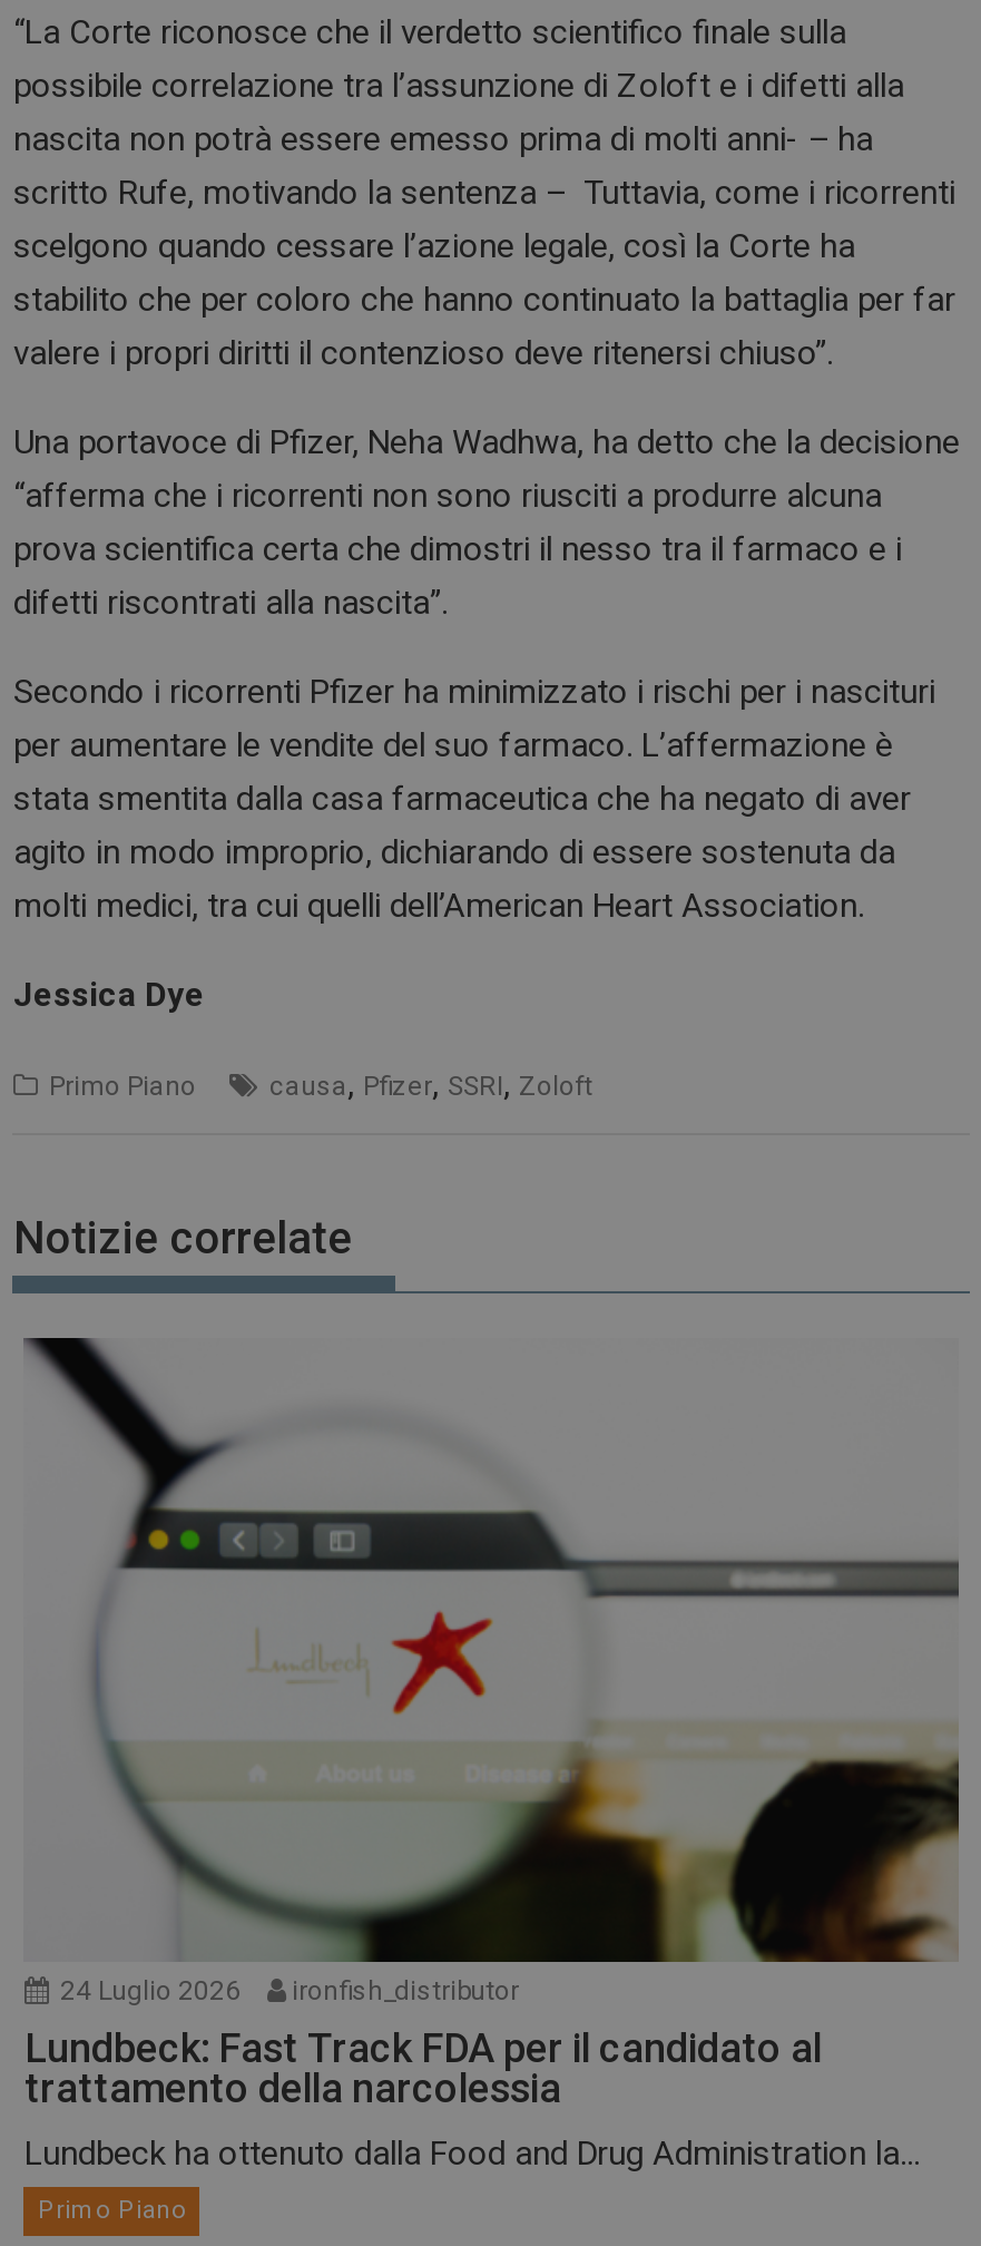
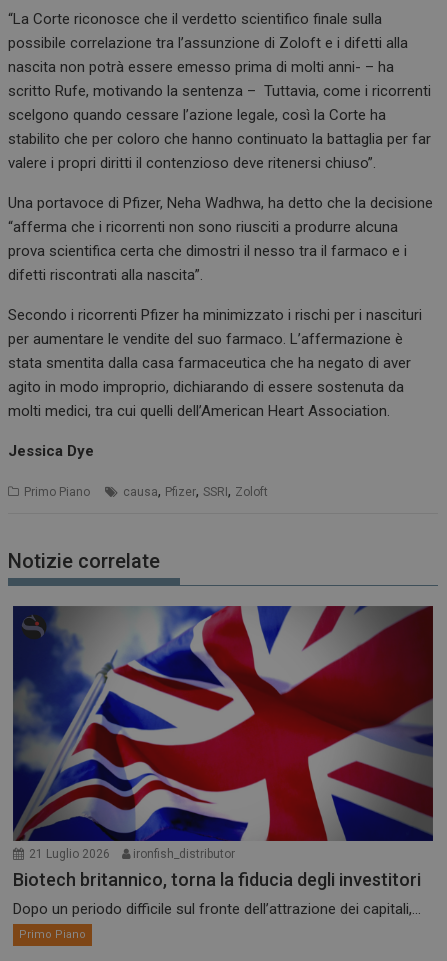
- [image]
- 24 Luglio 2026 ironfish_distributor
+ [image]
+ 21 Luglio 2026 ironfish_distributor

- Lundbeck: Fast Track FDA per il candidato al
- trattamento della narcolessia
+ Biotech britannico, torna la fiducia degli investitori

- Lundbeck ha ottenuto dalla Food and Drug Administration la...
+ Dopo un periodo difficile sul fronte dell’attrazione dei capitali,...
